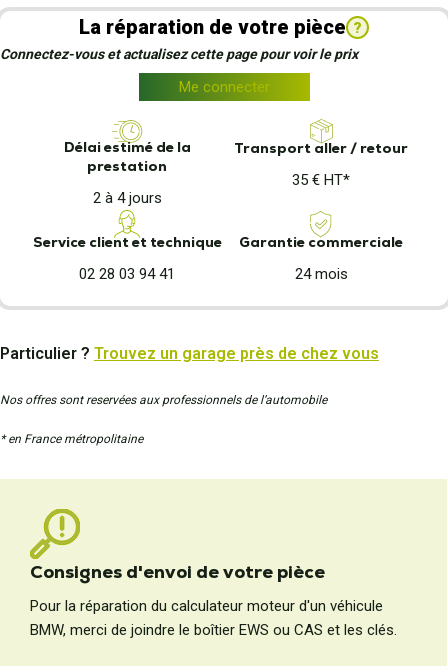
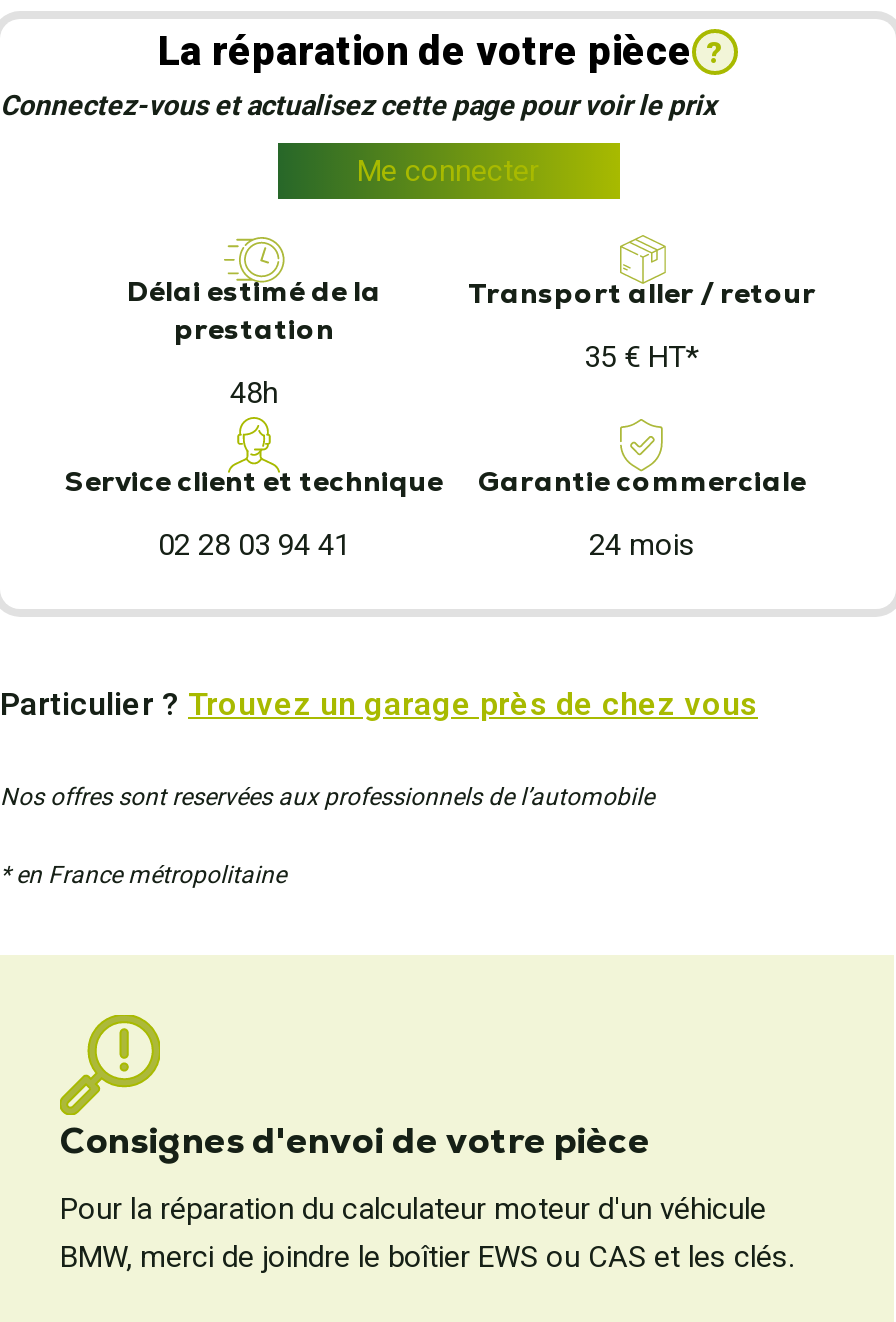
- 2 à 4 jours
+ 48h
